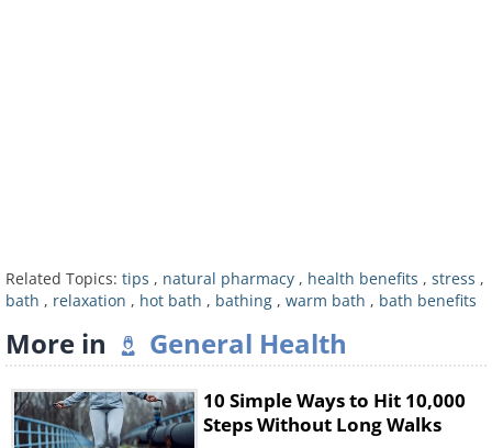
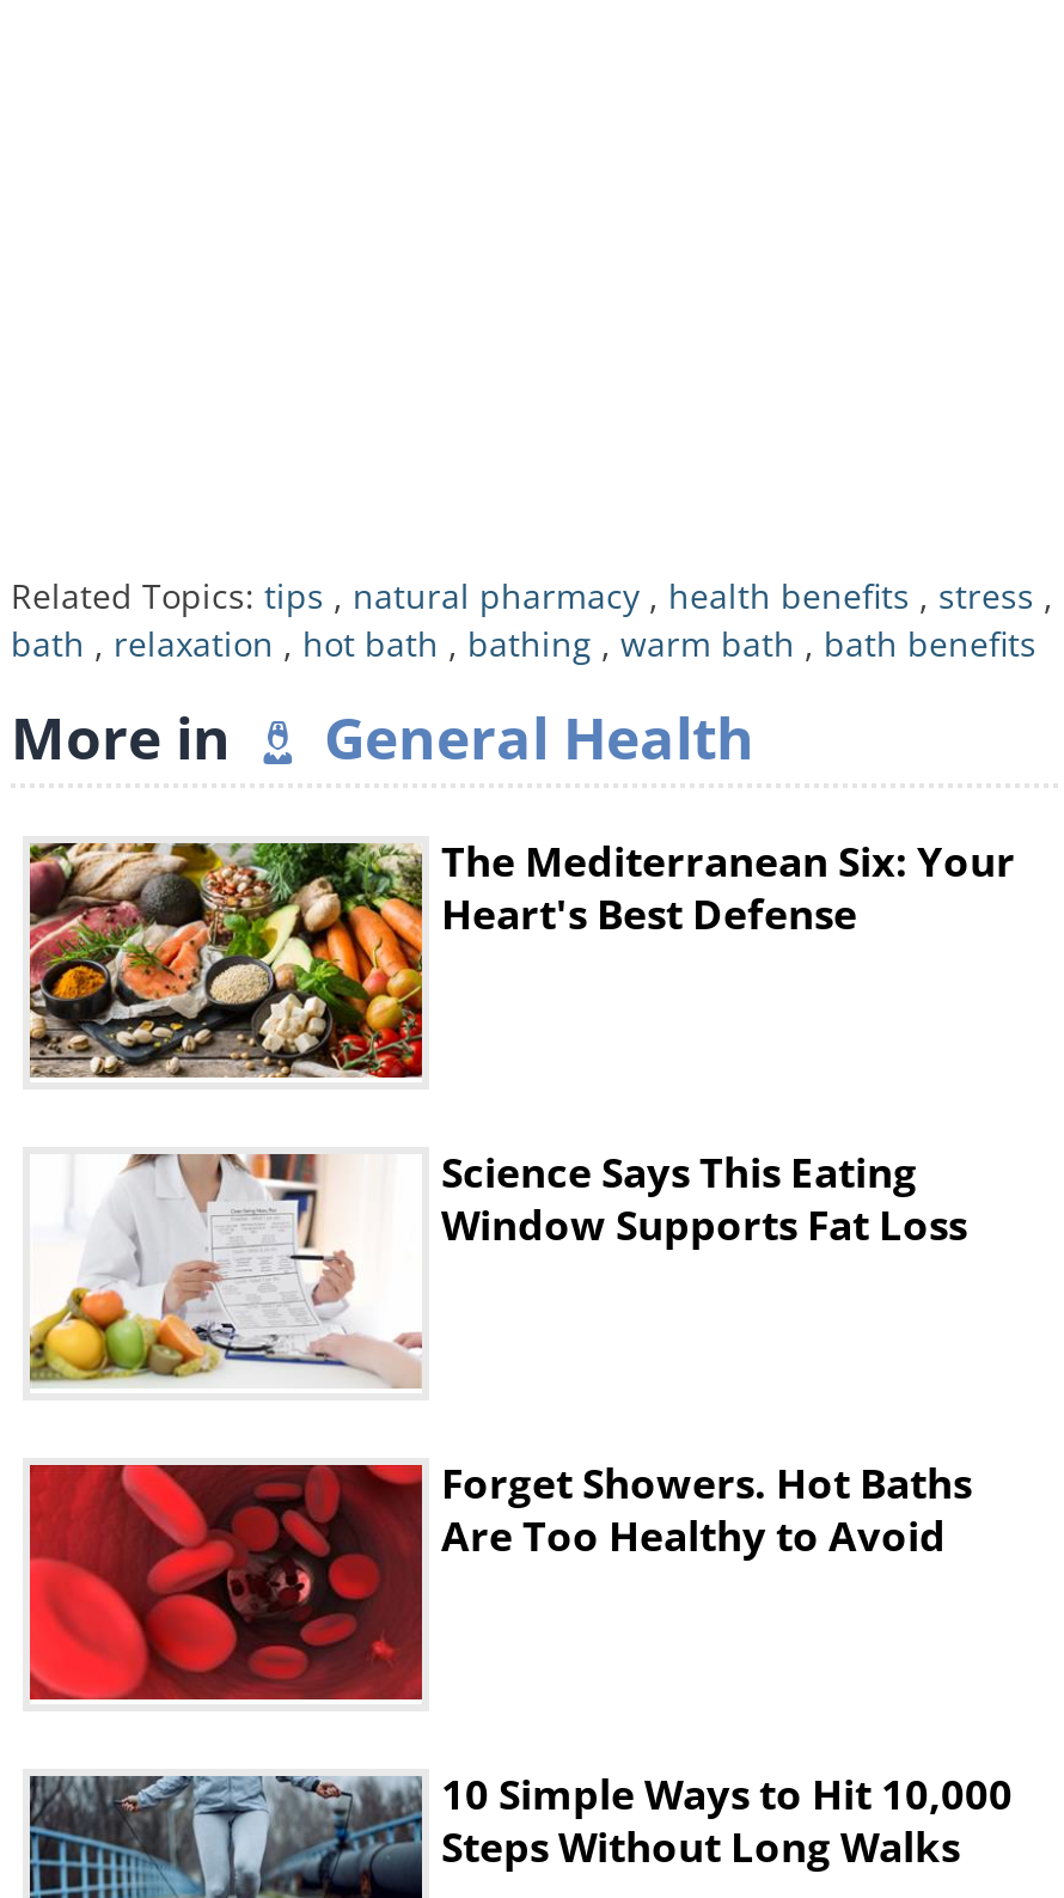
+ [image]
+ The Mediterranean Six: Your
+ Heart's Best Defense

+ [image]
+ Science Says This Eating
+ Window Supports Fat Loss

+ [image]
+ Forget Showers. Hot Baths
+ Are Too Healthy to Avoid
